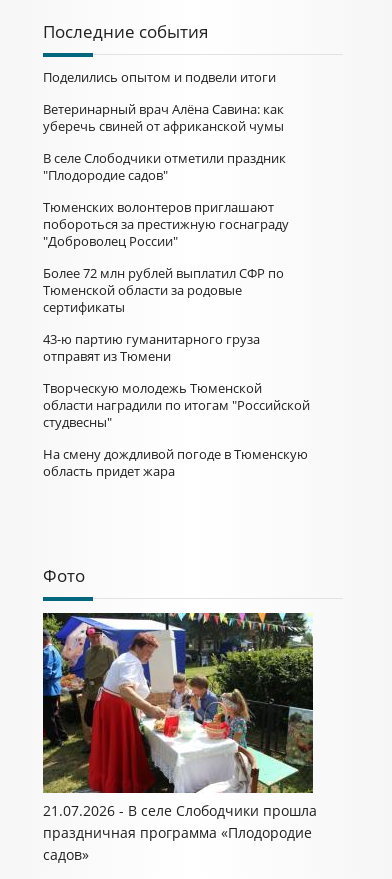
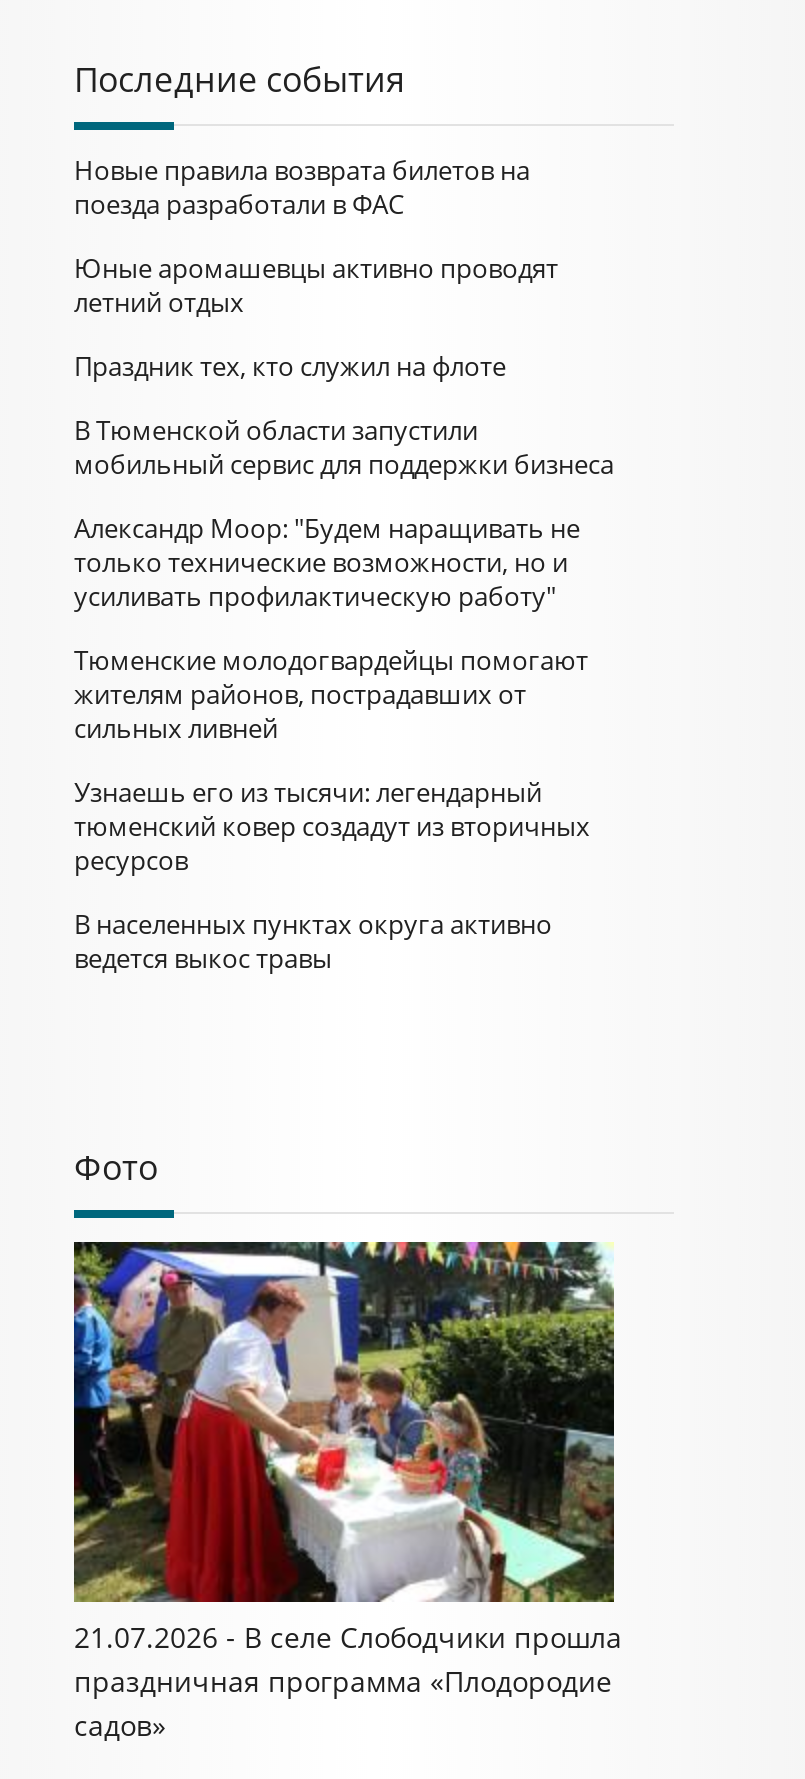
- Поделились опытом и подвели итоги
+ Новые правила возврата билетов на
+ поезда разработали в ФАС

- Ветеринарный врач Алёна Савина: как
- уберечь свиней от африканской чумы
+ Юные аромашевцы активно проводят
+ летний отдых

- В селе Слободчики отметили праздник
- "Плодородие садов"
+ Праздник тех, кто служил на флоте

- Тюменских волонтеров приглашают
- побороться за престижную госнаграду
- "Доброволец России"
+ В Тюменской области запустили
+ мобильный сервис для поддержки бизнеса

- Более 72 млн рублей выплатил СФР по
- Тюменской области за родовые
- сертификаты
+ Александр Моор: "Будем наращивать не
+ только технические возможности, но и
+ усиливать профилактическую работу"

- 43-ю партию гуманитарного груза
- отправят из Тюмени
+ Тюменские молодогвардейцы помогают
+ жителям районов, пострадавших от
+ сильных ливней

- Творческую молодежь Тюменской
- области наградили по итогам "Российской
- студвесны"
+ Узнаешь его из тысячи: легендарный
+ тюменский ковер создадут из вторичных
+ ресурсов

- На смену дождливой погоде в Тюменскую
- область придет жара
+ В населенных пунктах округа активно
+ ведется выкос травы
